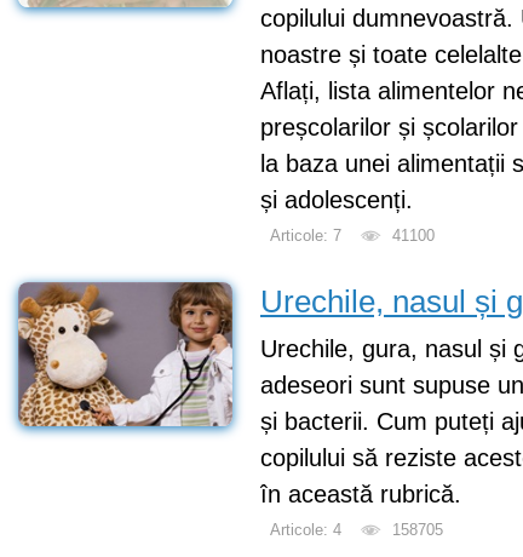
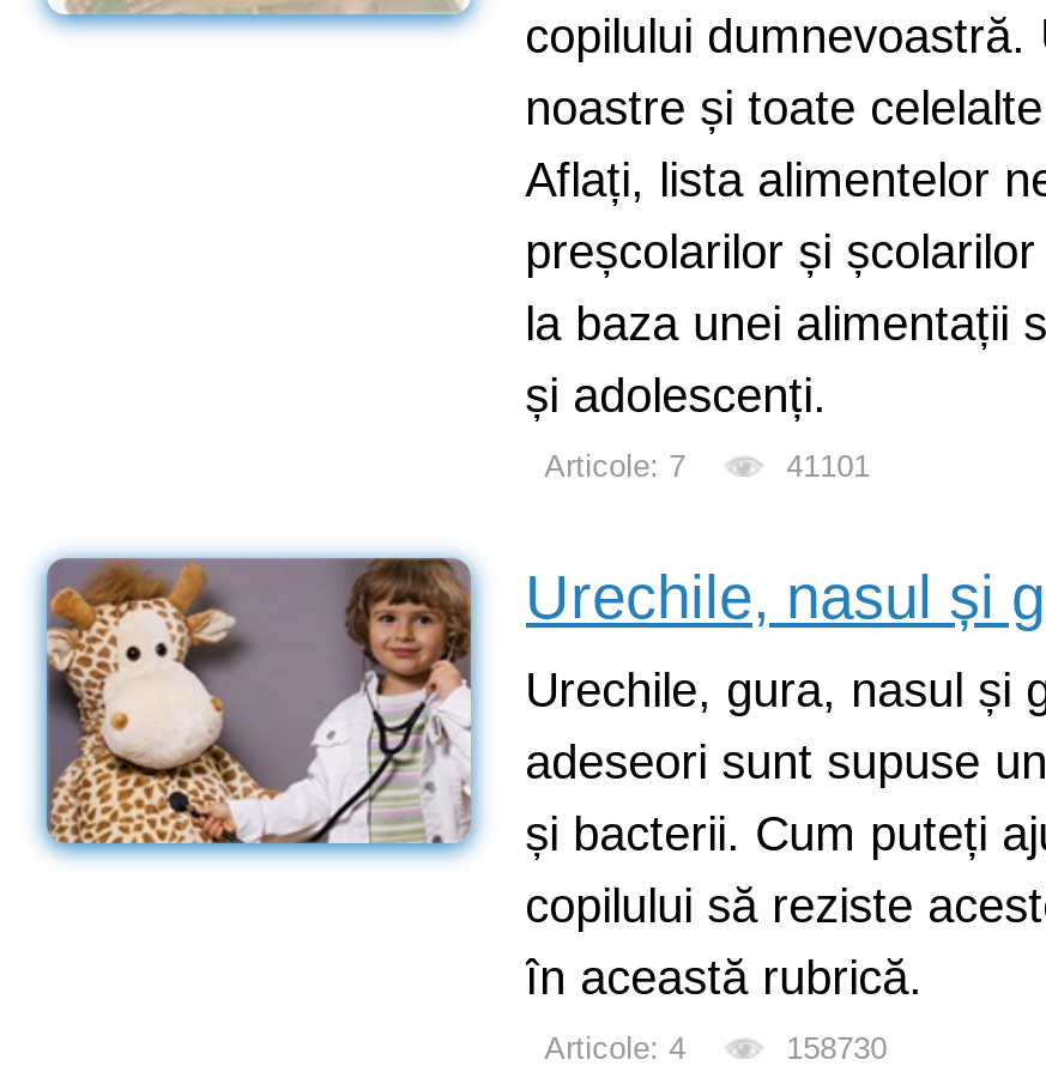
- 41100
+ 41101

- 158705
+ 158730
